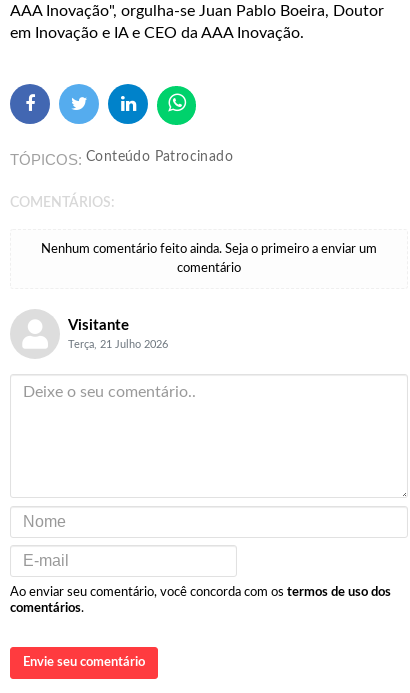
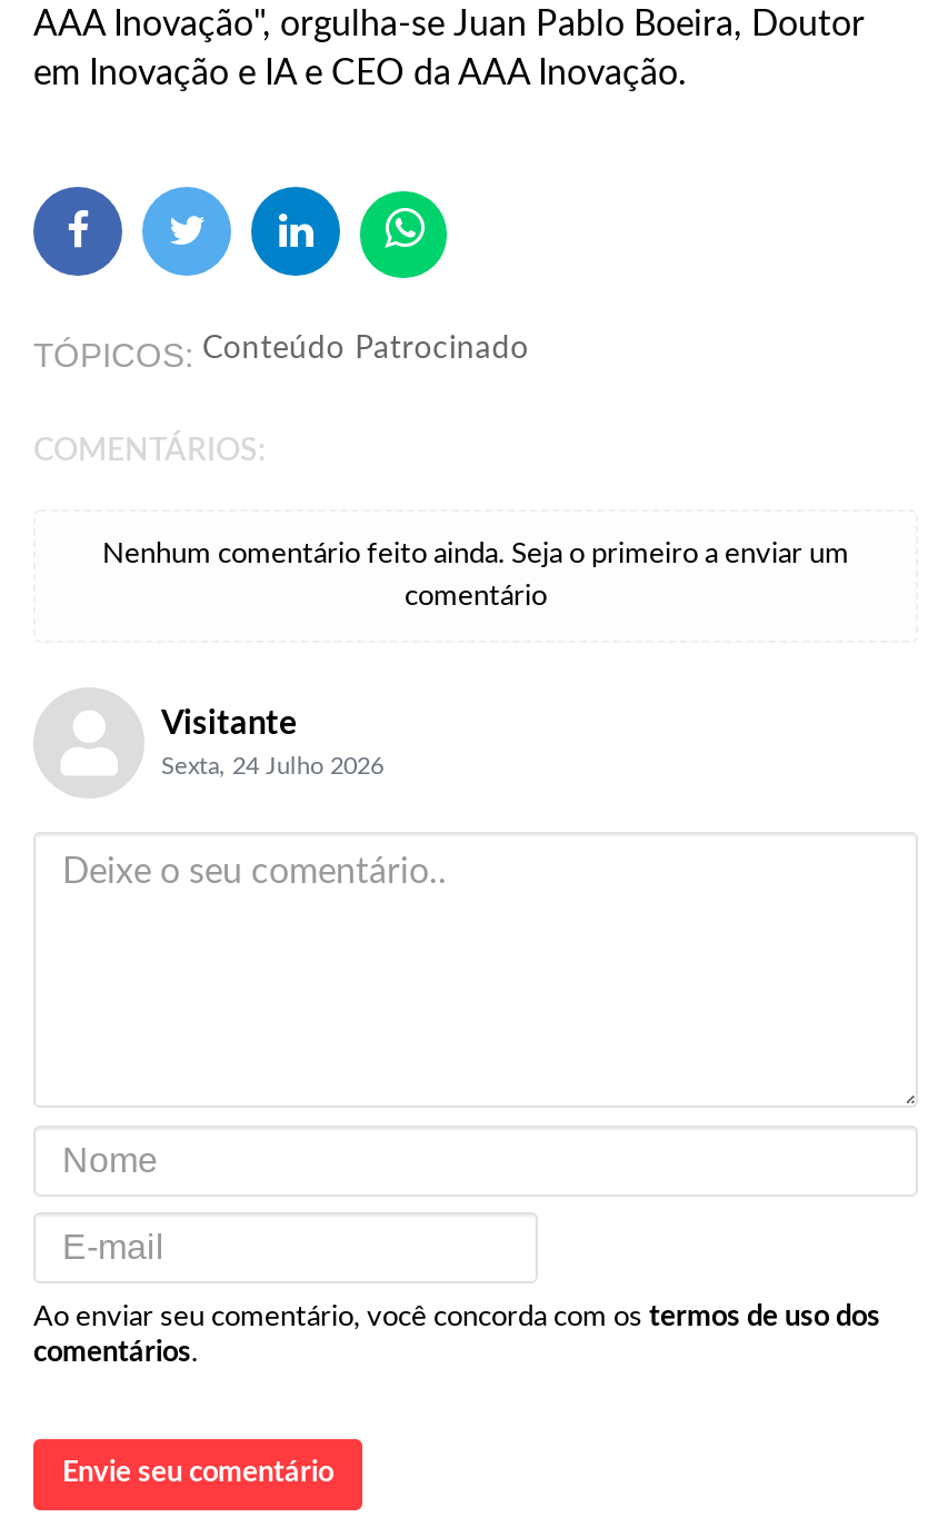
- Terça, 21 Julho 2026
+ Sexta, 24 Julho 2026
